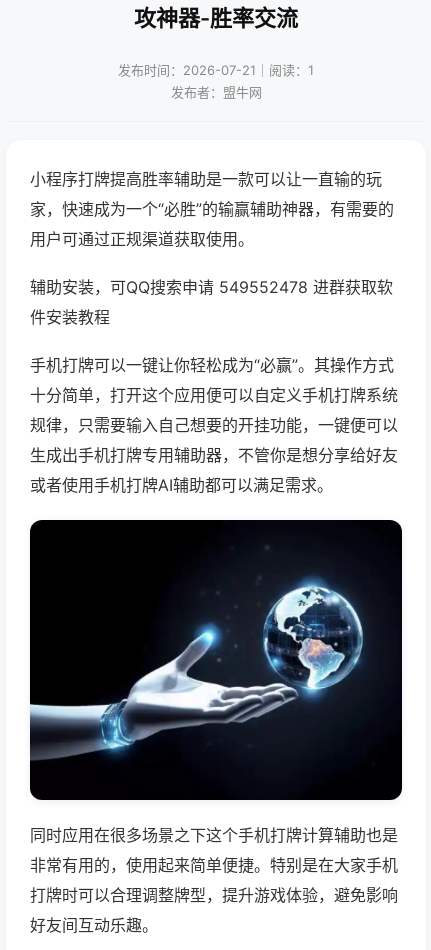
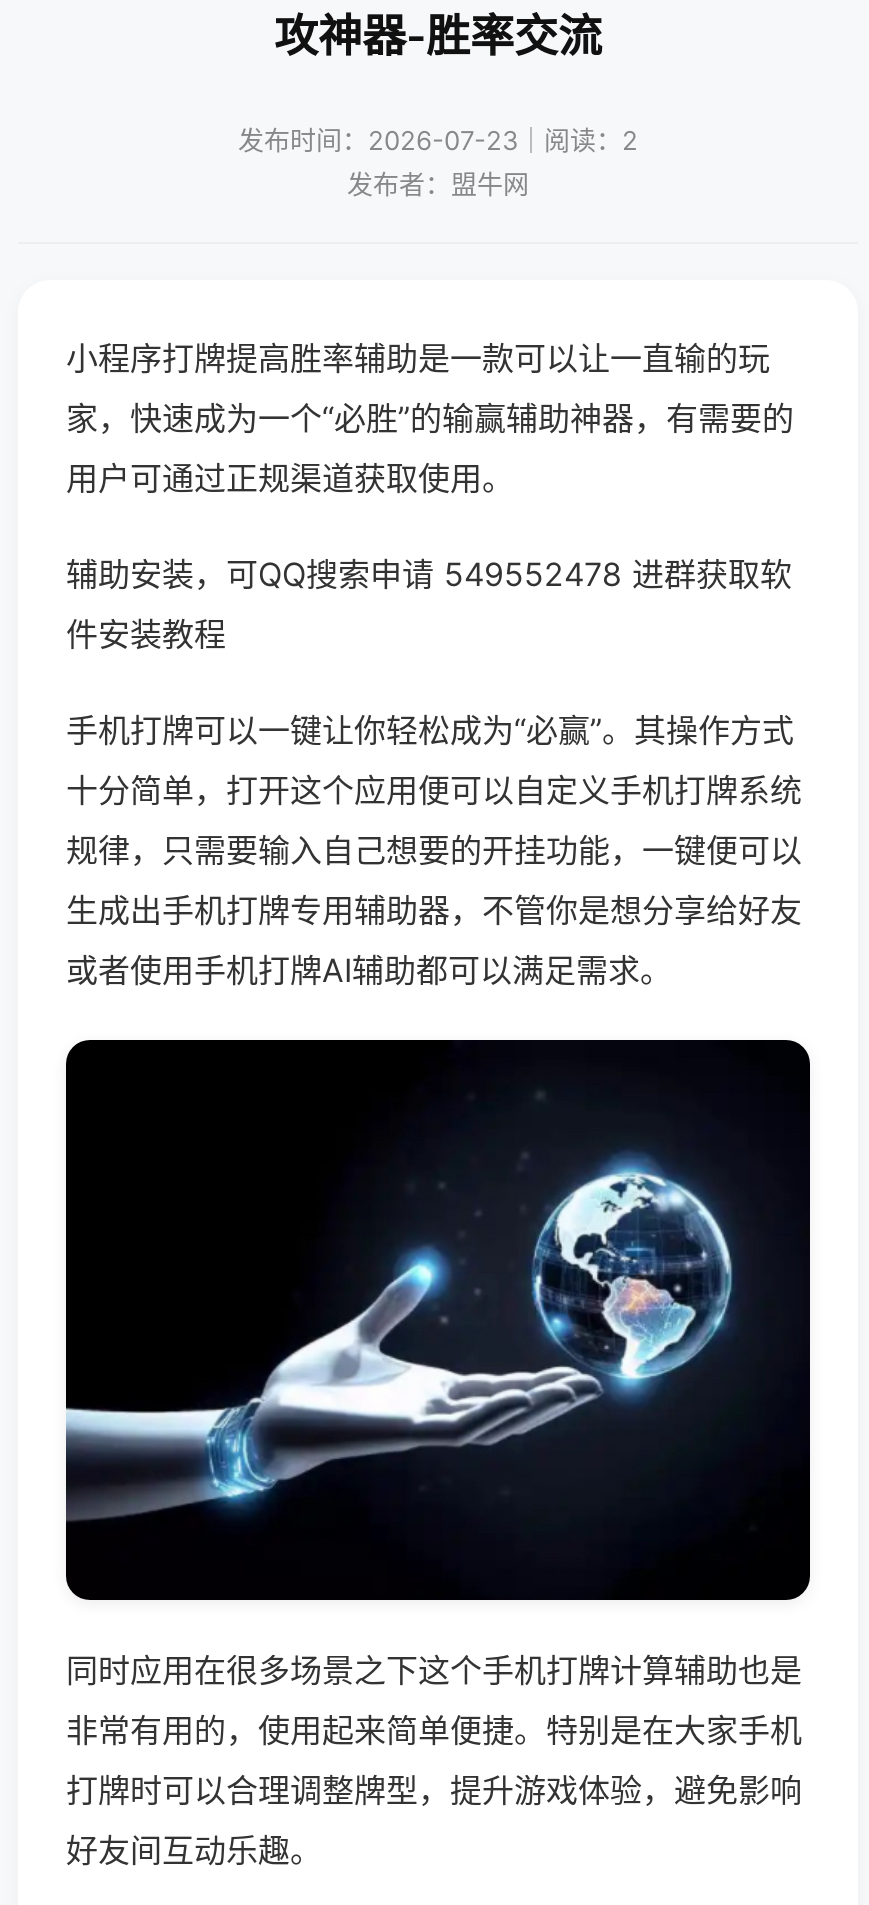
- 发布时间：2026-07-21｜阅读：1
+ 发布时间：2026-07-23｜阅读：2
